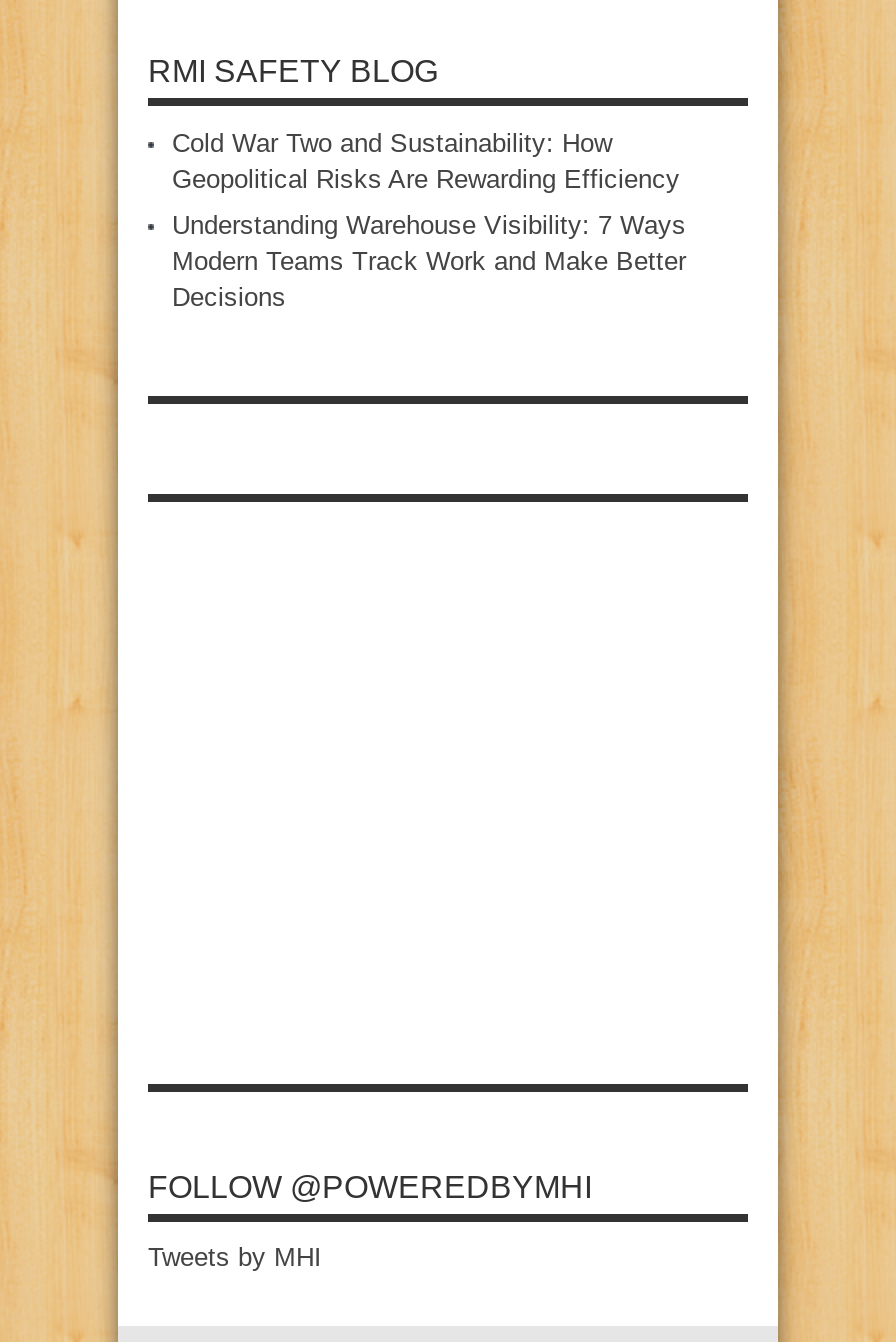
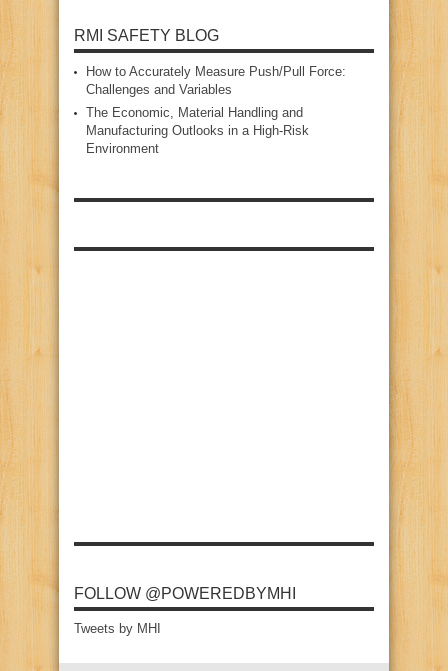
- Cold War Two and Sustainability: How
- Geopolitical Risks Are Rewarding Efficiency
+ How to Accurately Measure Push/Pull Force:
+ Challenges and Variables

- Understanding Warehouse Visibility: 7 Ways
- Modern Teams Track Work and Make Better
- Decisions
+ The Economic, Material Handling and
+ Manufacturing Outlooks in a High‑Risk
+ Environment
